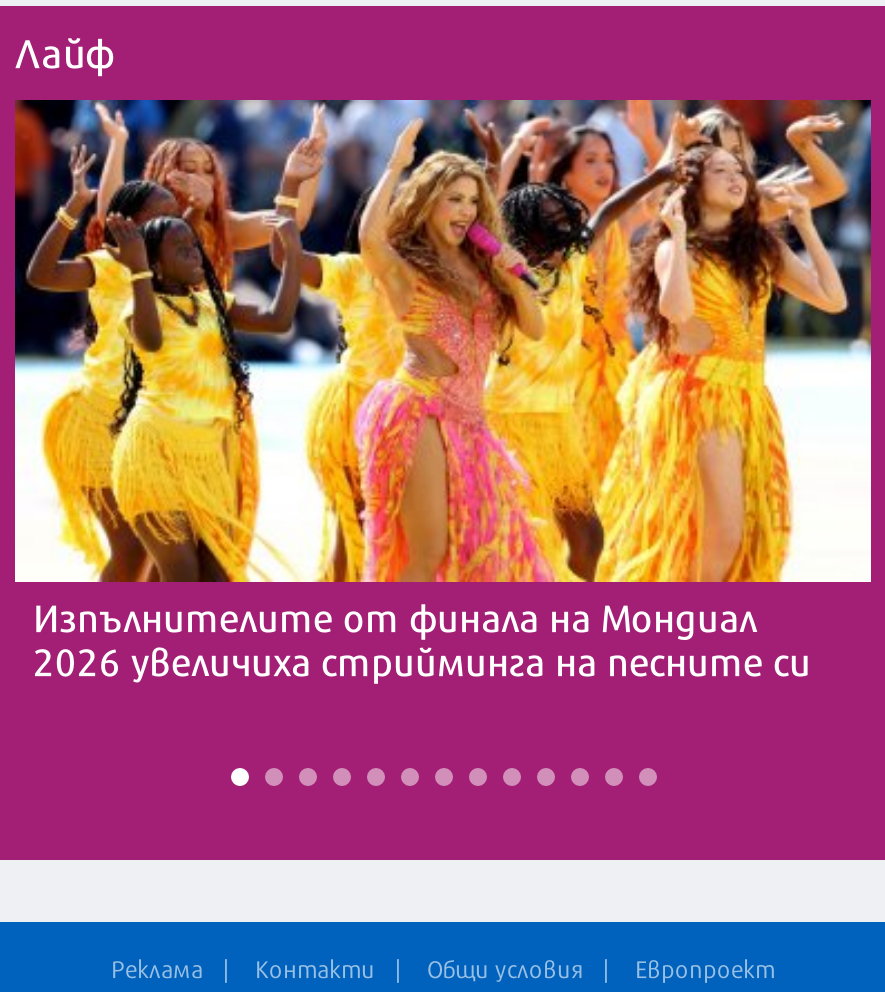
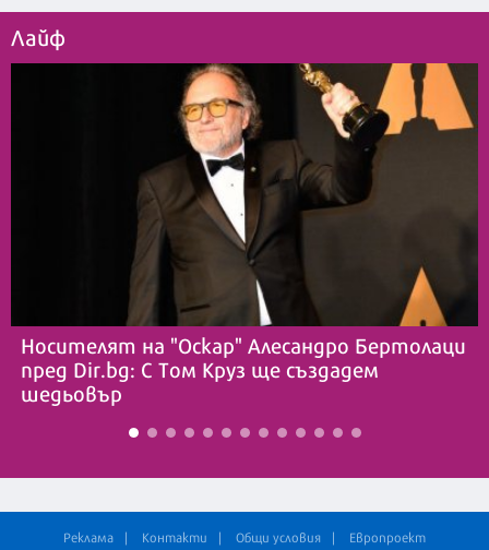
- [image]
- Изпълнителите от финала на Мондиал
- 2026 увеличиха стрийминга на песните си
+ [image]
+ Носителят на "Оскар" Алесандро Бертолаци
+ пред Dir.bg: С Том Круз ще създадем
+ шедьовър
